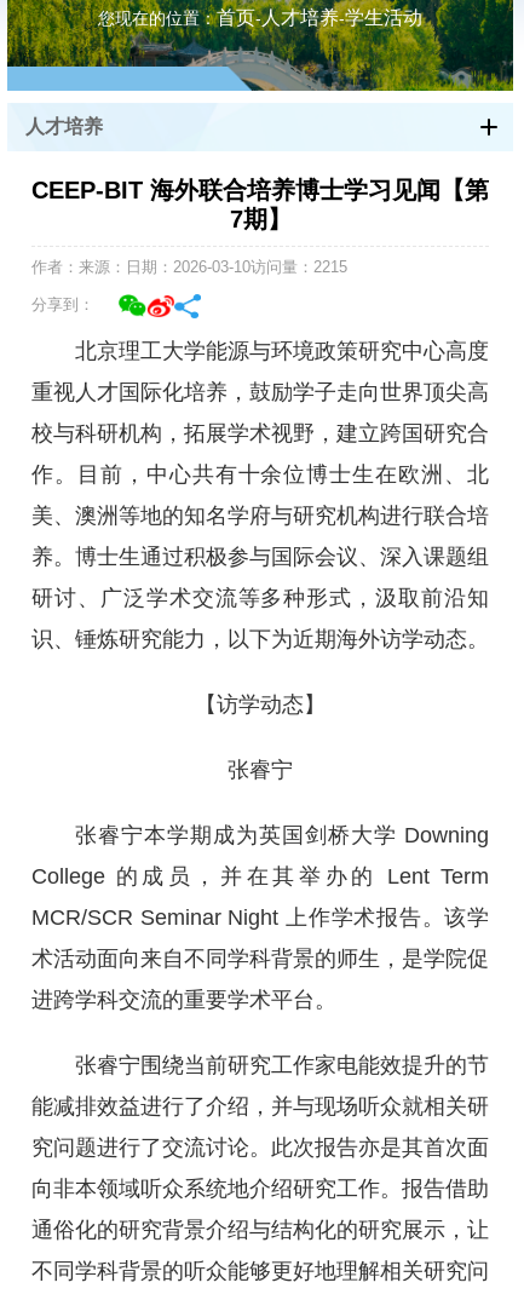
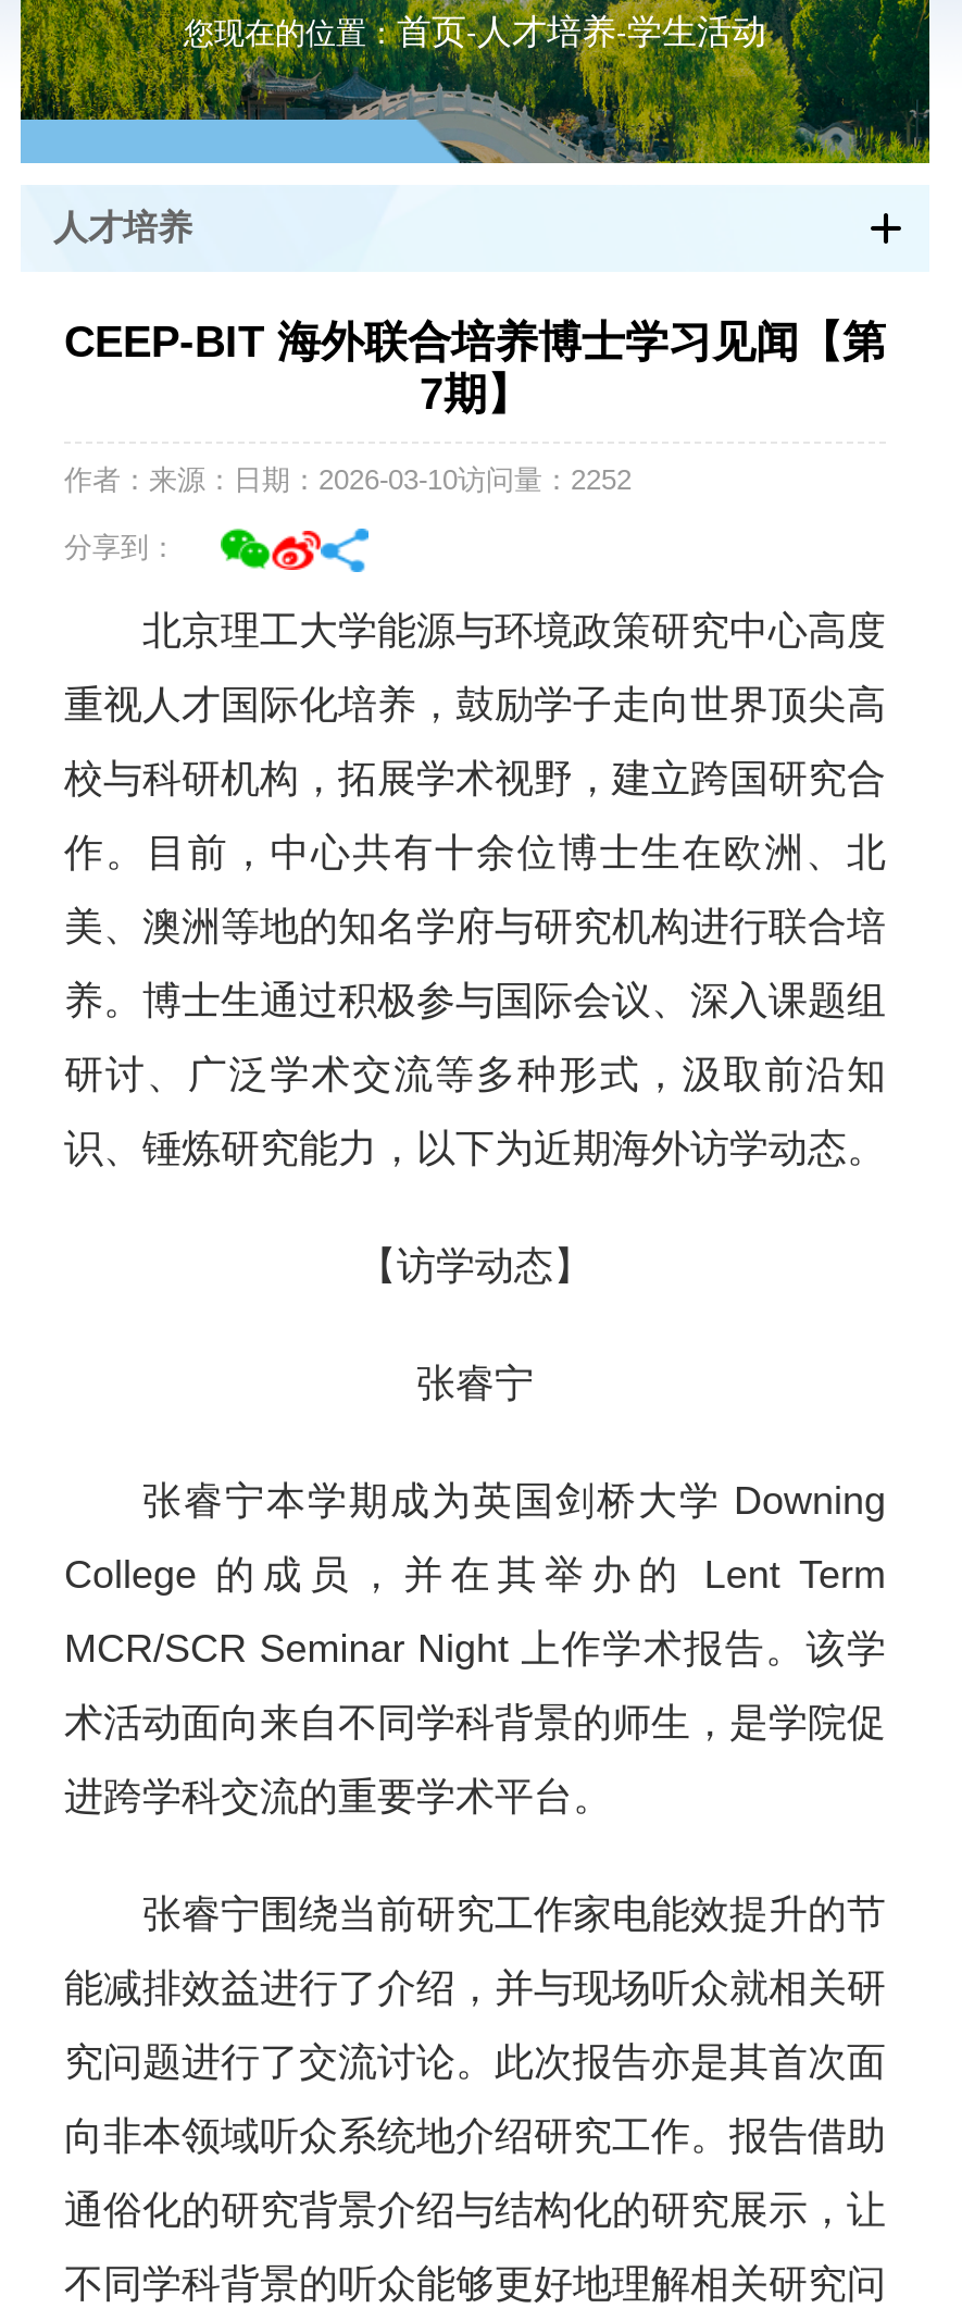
- 作者：来源：日期：2026-03-10访问量：2215
+ 作者：来源：日期：2026-03-10访问量：2252
